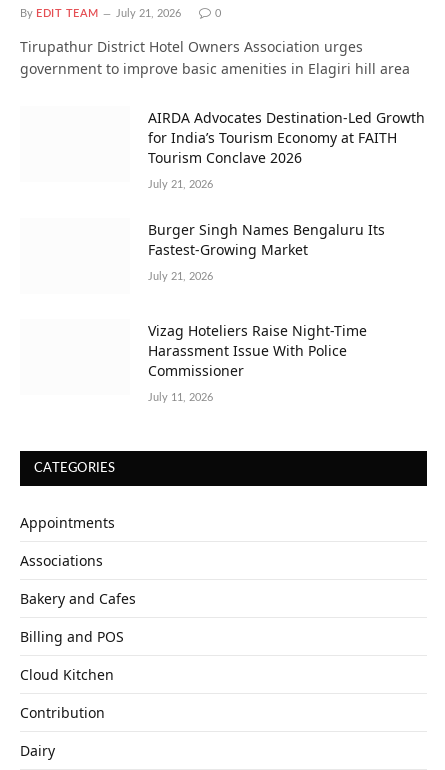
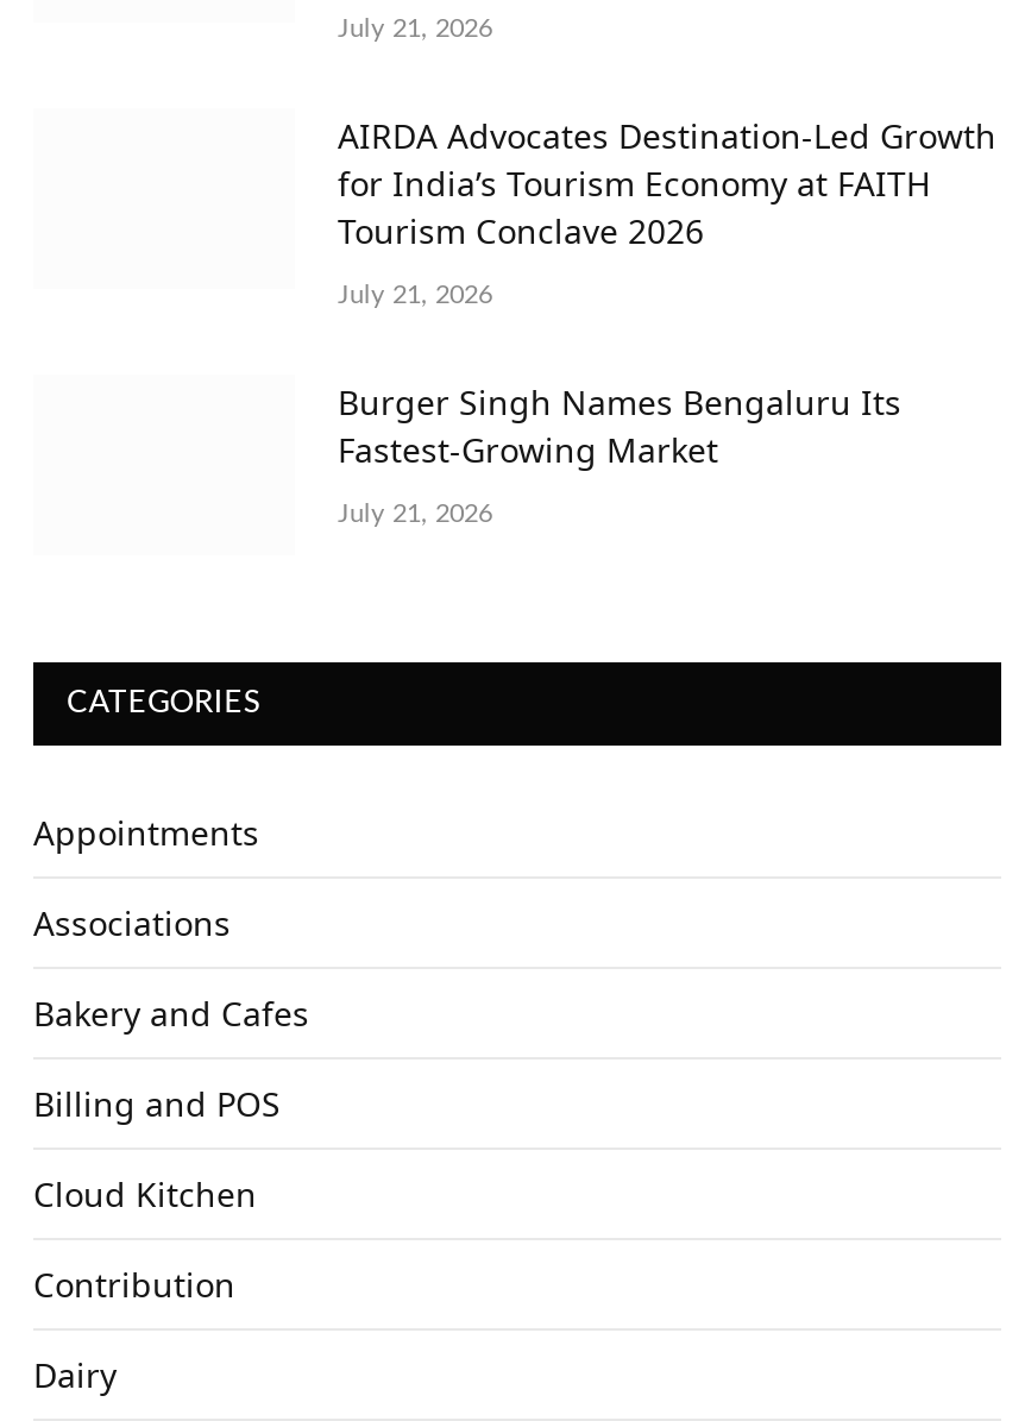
- By EDIT TEAM

- 0
- Tirupathur District Hotel Owners Association urges
- government to improve basic amenities in Elagiri hill area

- Vizag Hoteliers Raise Night-Time
- Harassment Issue With Police
- Commissioner
- July 11, 2026
